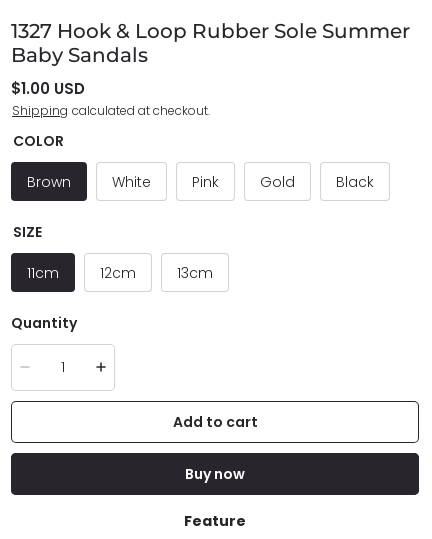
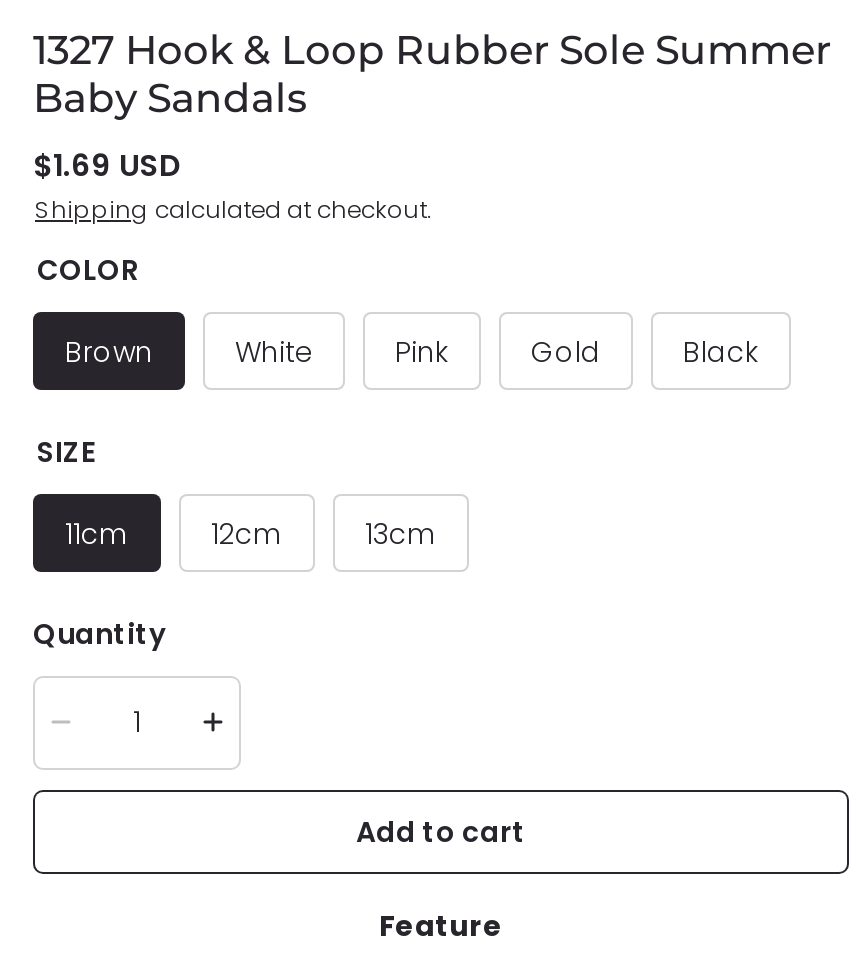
- $1.00 USD
+ $1.69 USD

- Buy now
